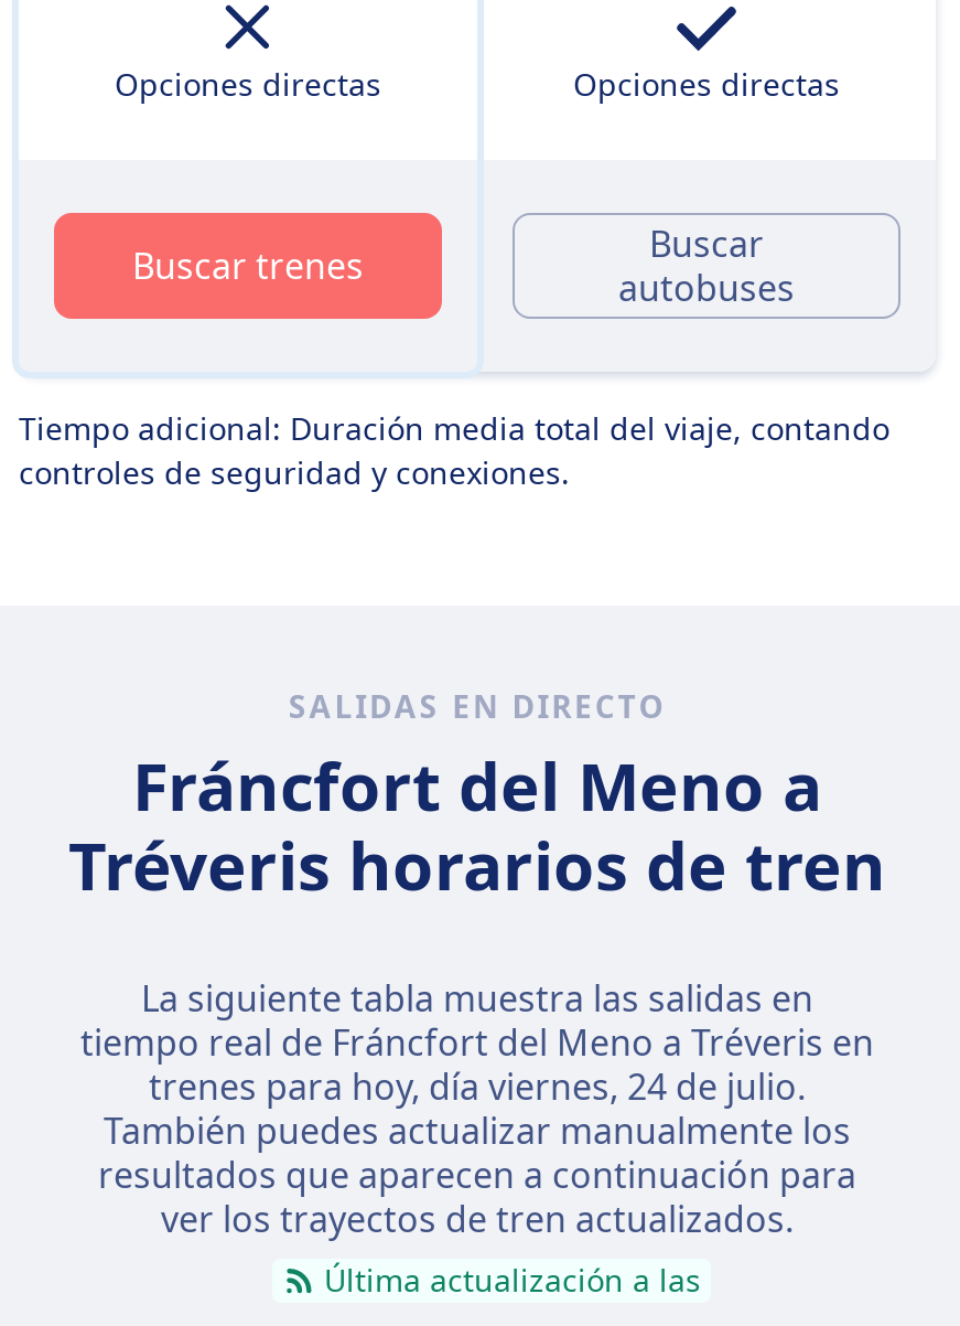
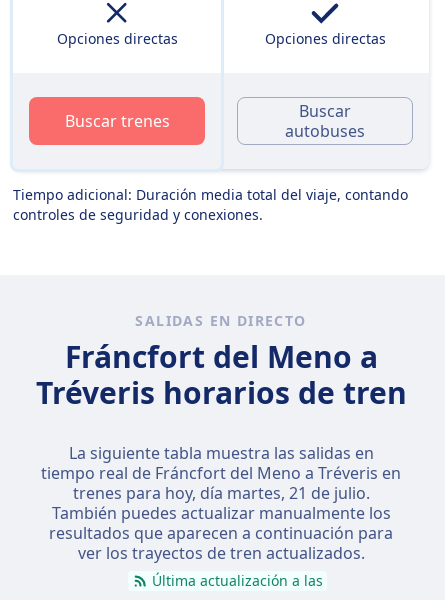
- trenes para hoy, día viernes, 24 de julio.
+ trenes para hoy, día martes, 21 de julio.
